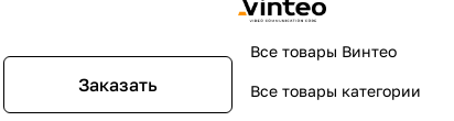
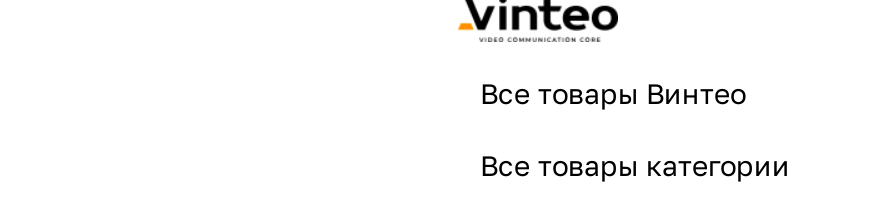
- Заказать
